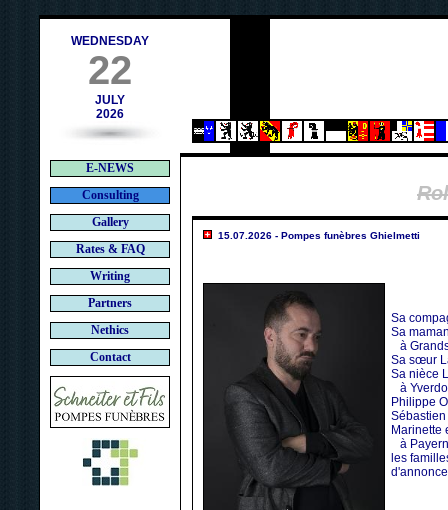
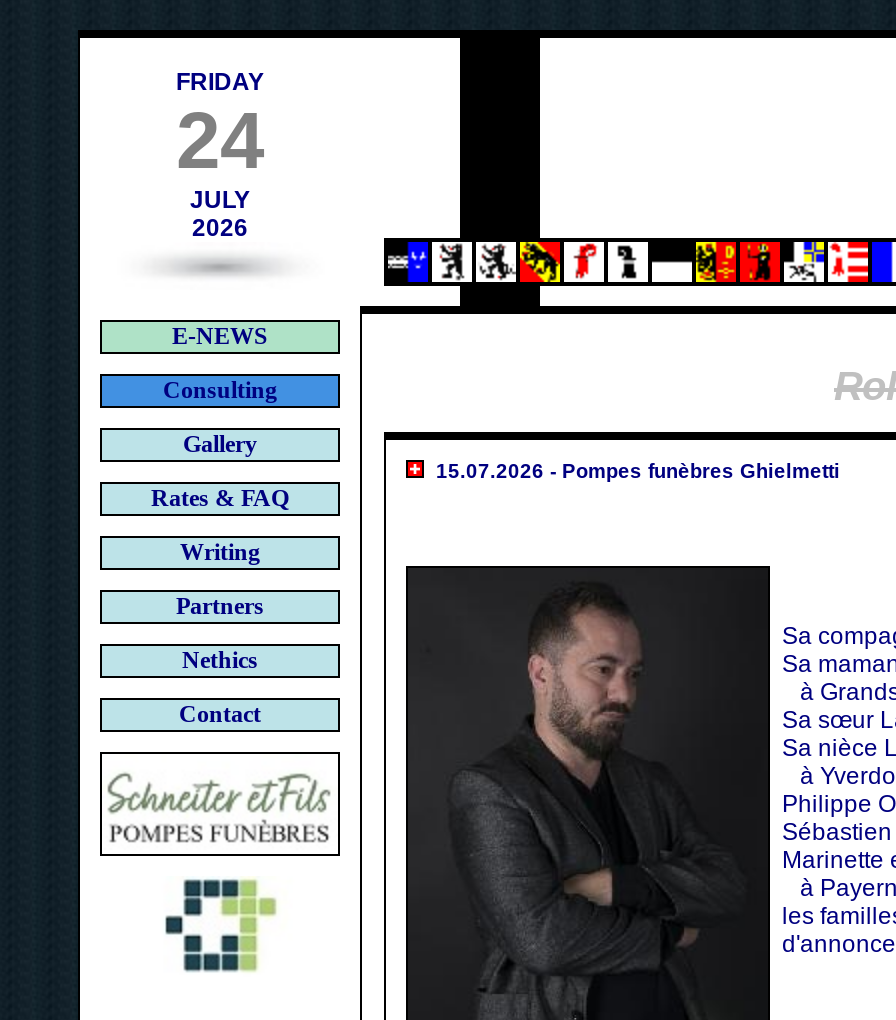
- WEDNESDAY
- 22
+ FRIDAY
+ 24
